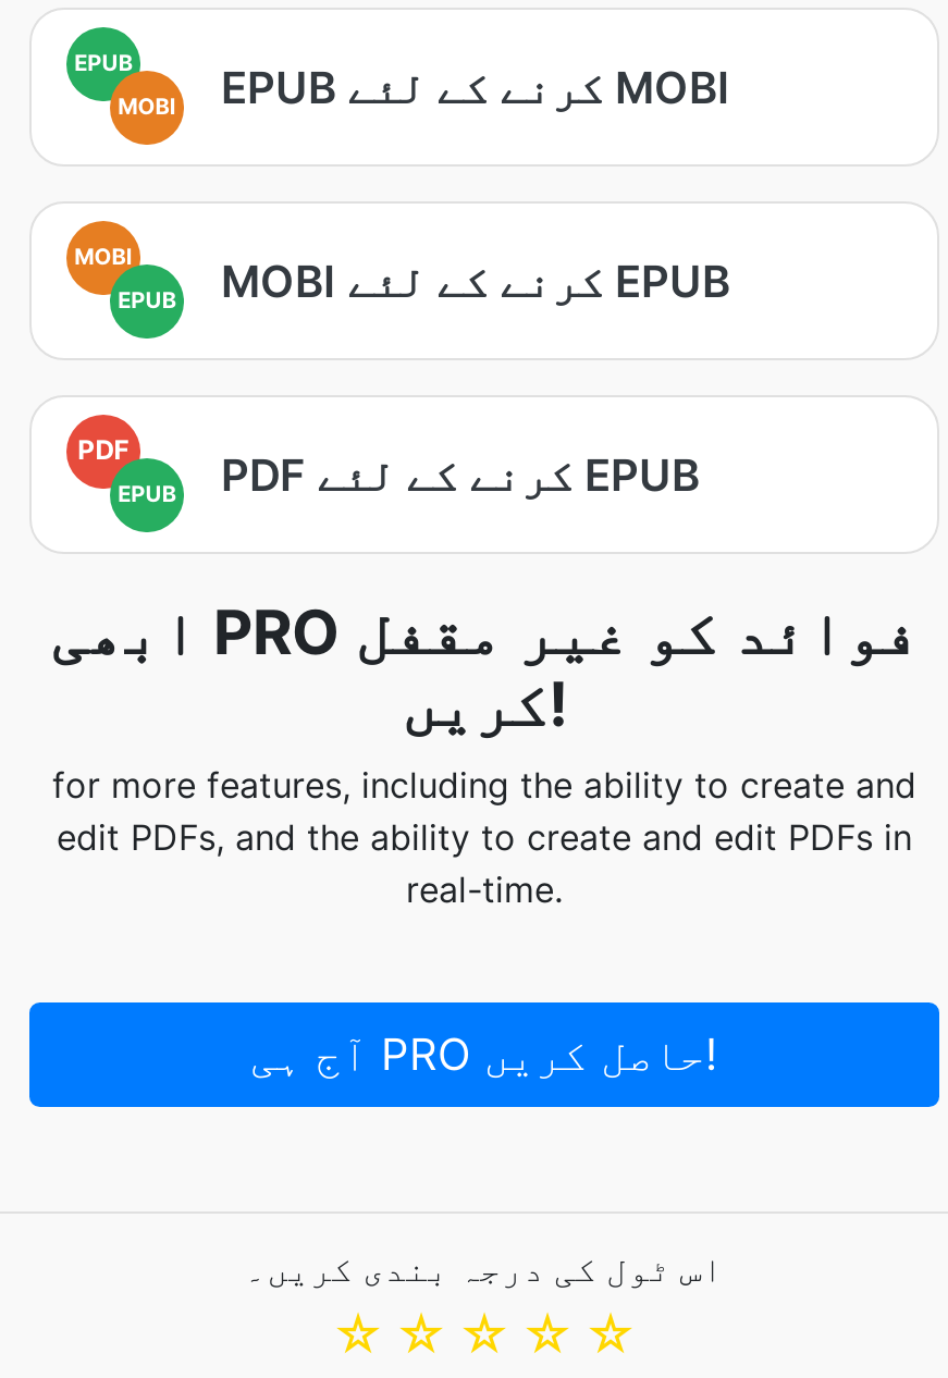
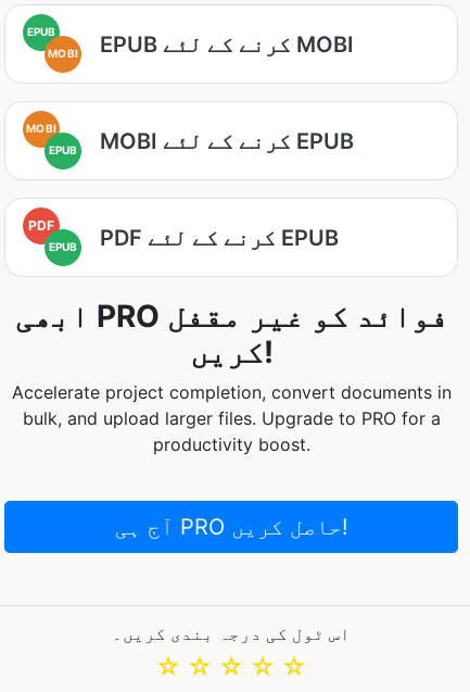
- for more features, including the ability to create and
- edit PDFs, and the ability to create and edit PDFs in
- real-time.
+ Accelerate project completion, convert documents in
+ bulk, and upload larger files. Upgrade to PRO for a
+ productivity boost.
